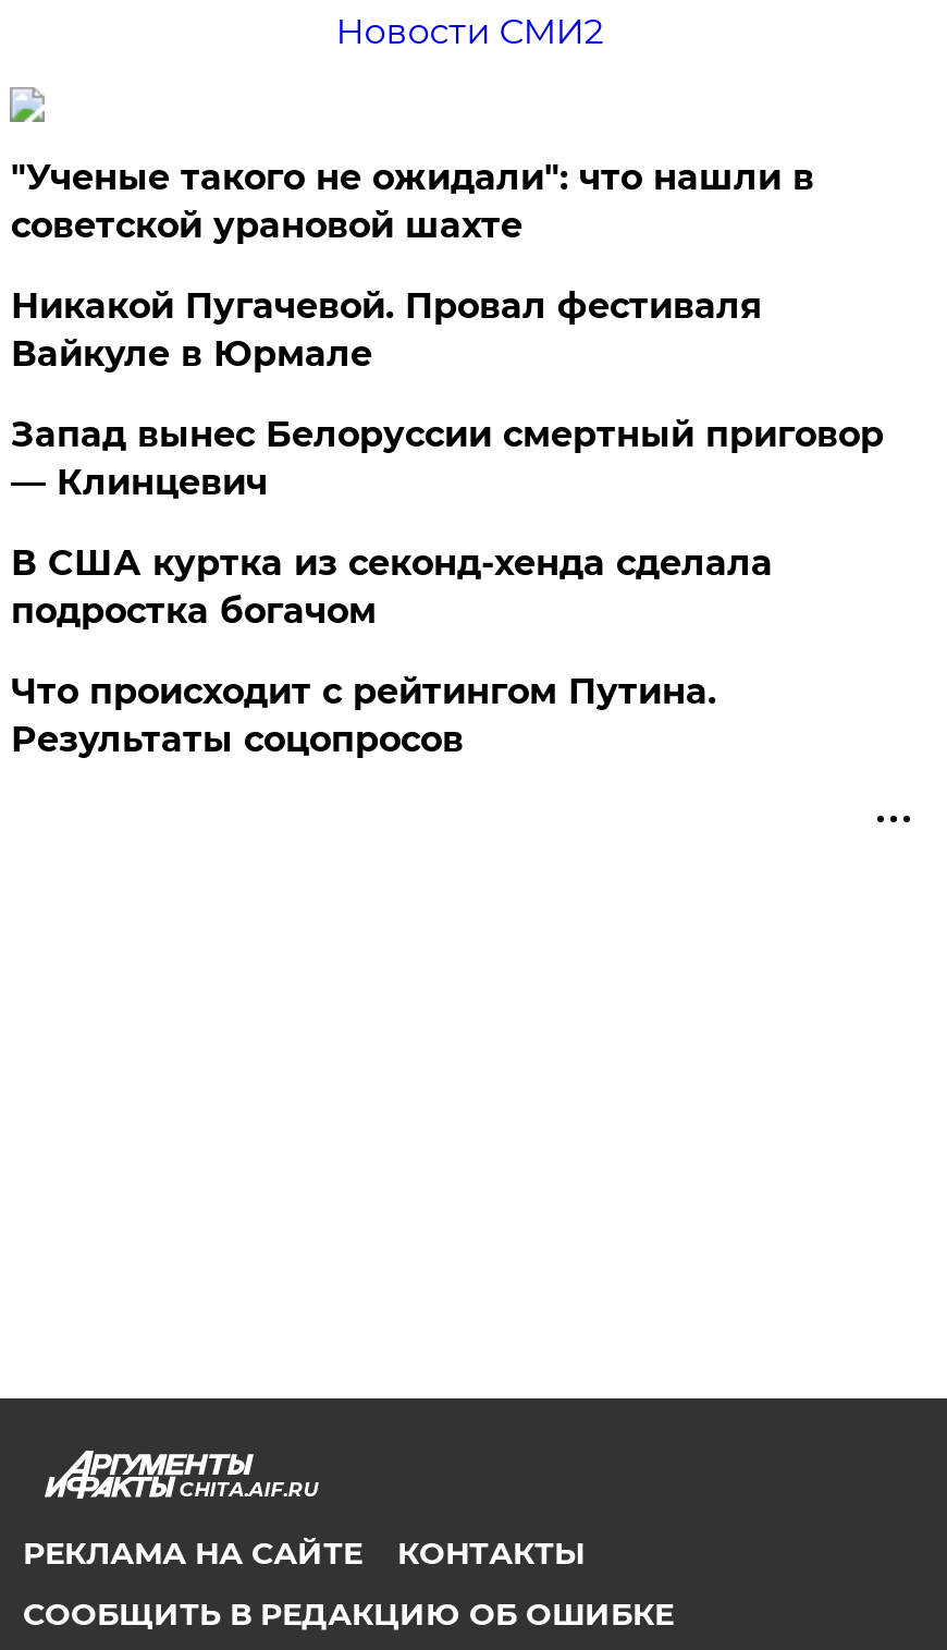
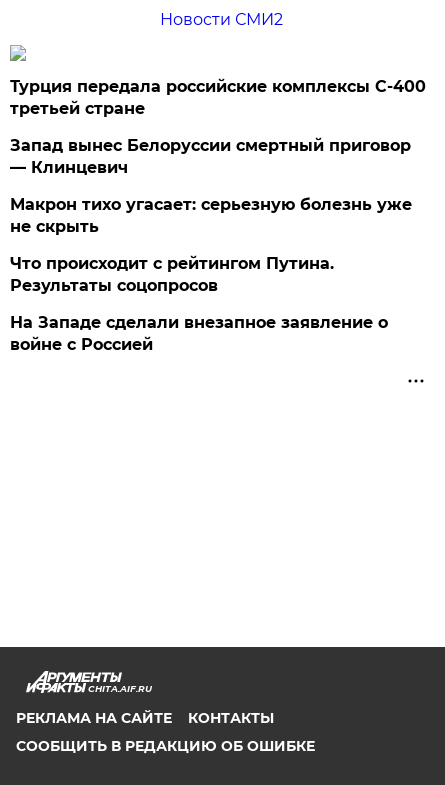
- "Ученые такого не ожидали": что нашли в
- советской урановой шахте
- Никакой Пугачевой. Провал фестиваля
- Вайкуле в Юрмале
+ Турция передала российские комплексы С-400
+ третьей стране

moved up: Запад вынес Белоруссии смертный приговор | — Клинцевич

- В США куртка из секонд-хенда сделала
- подростка богачом
+ Макрон тихо угасает: серьезную болезнь уже
+ не скрыть

moved up: Что происходит с рейтингом Путина. | Результаты соцопросов

+ На Западе сделали внезапное заявление о
+ войне с Россией
